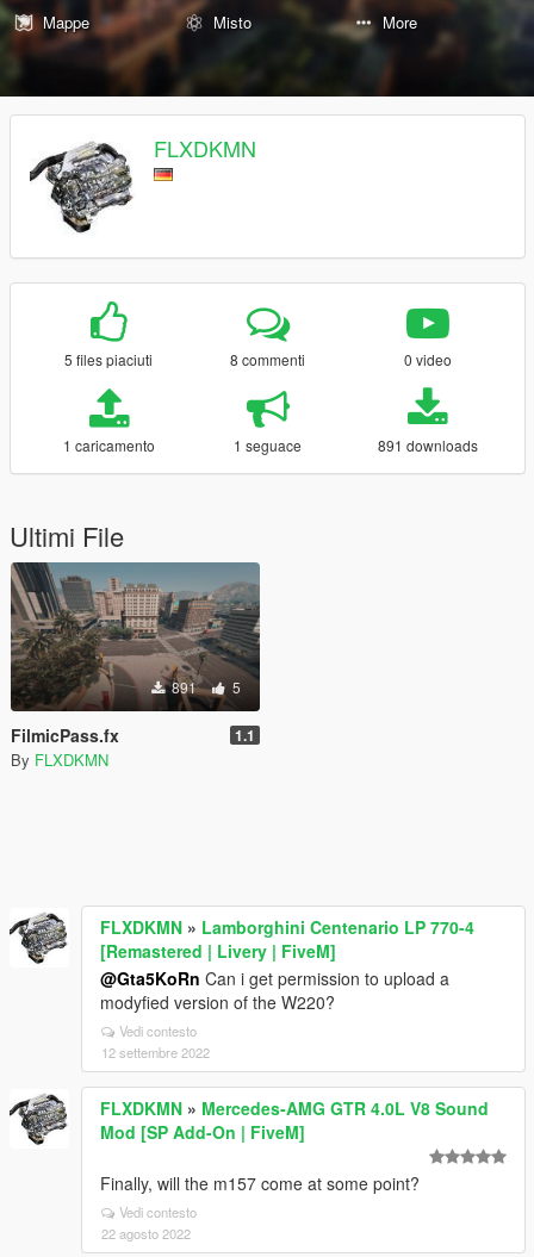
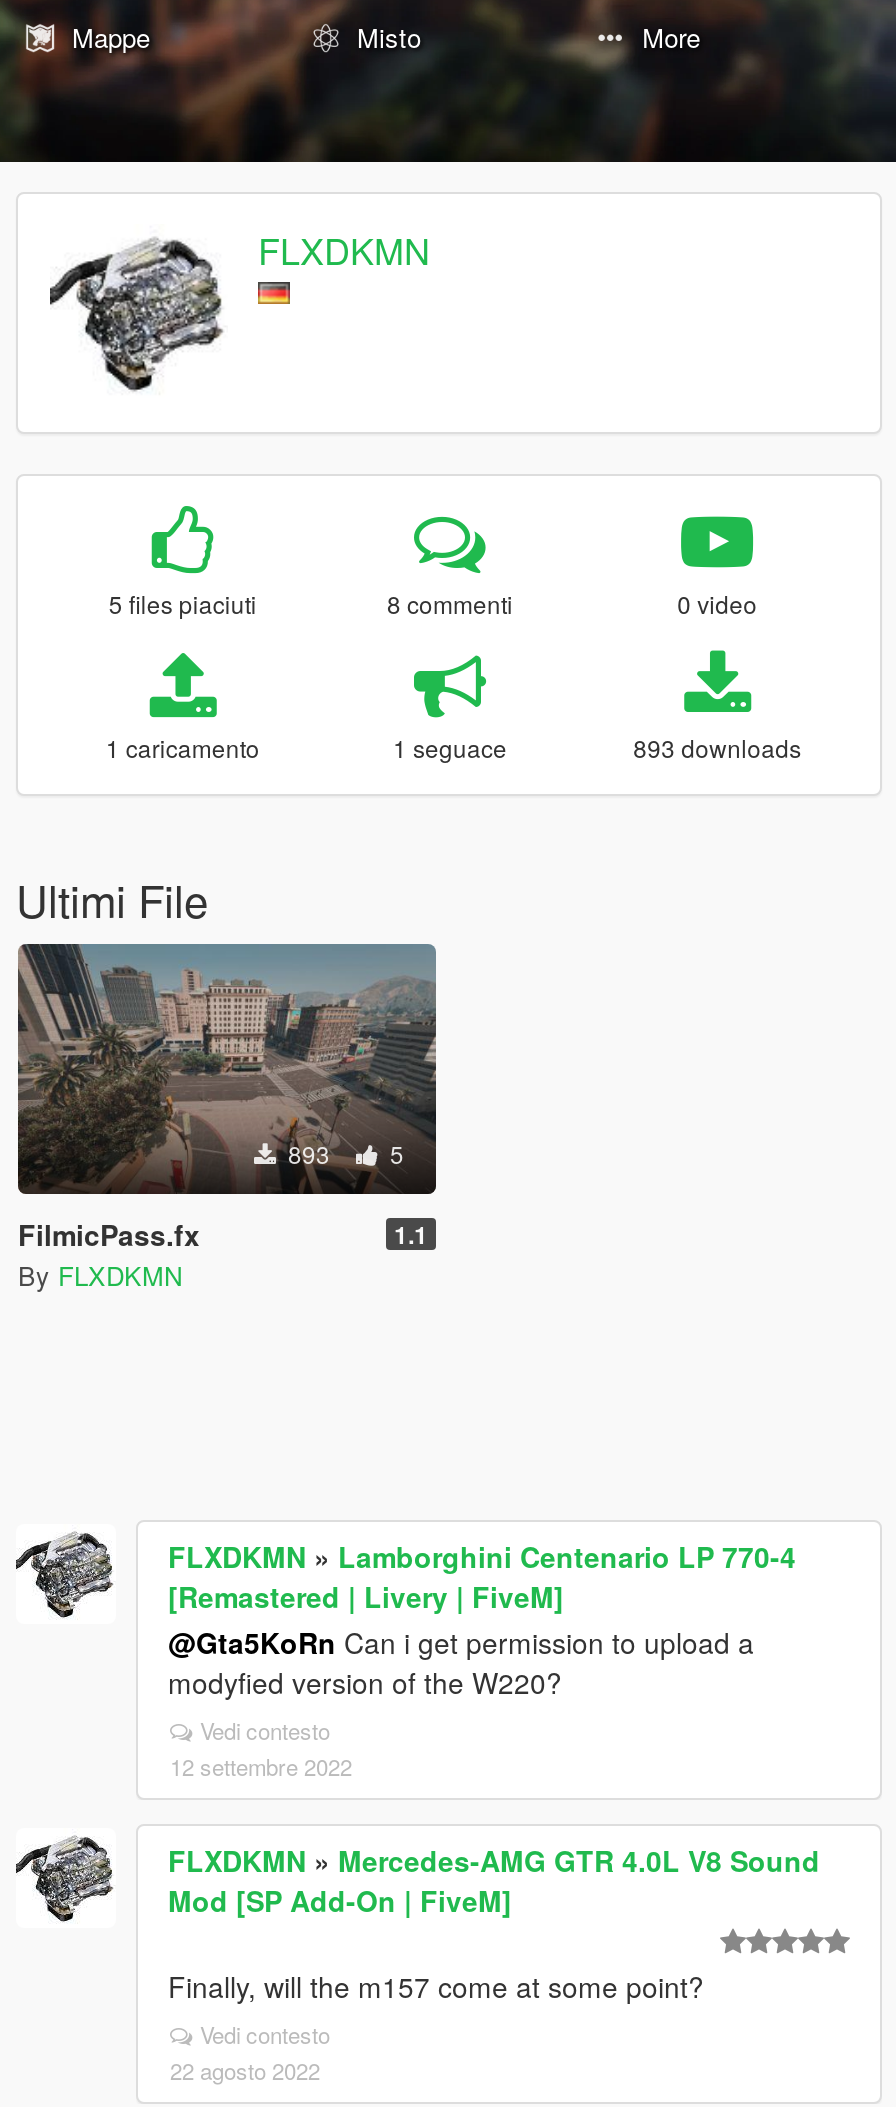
- 891 downloads
+ 893 downloads

- 891 5
+ 893 5
